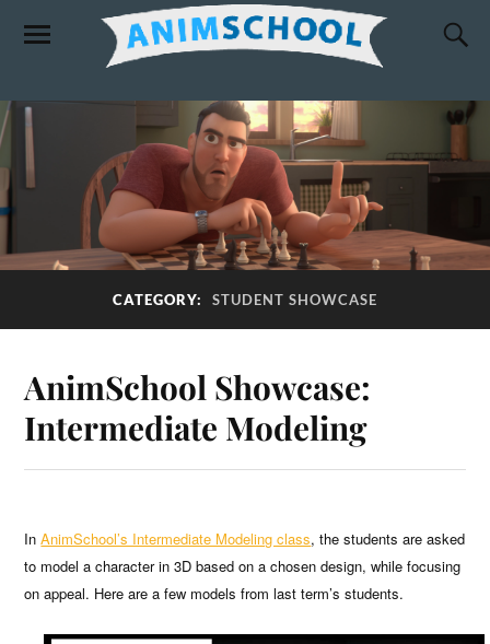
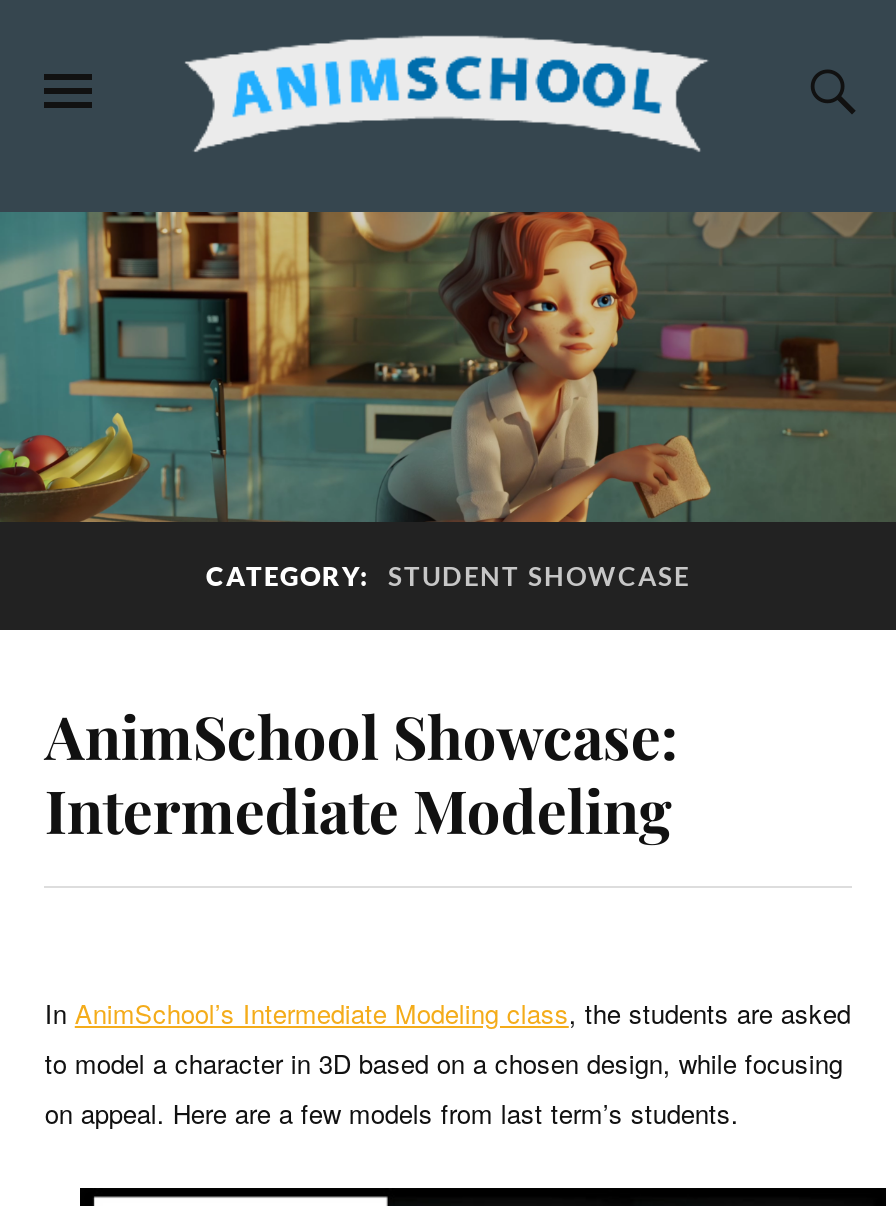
- [image]
+ [image]
